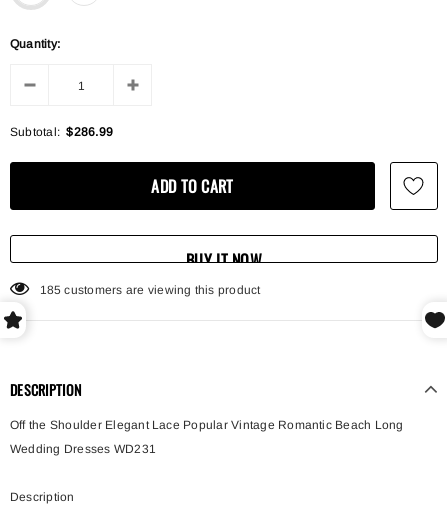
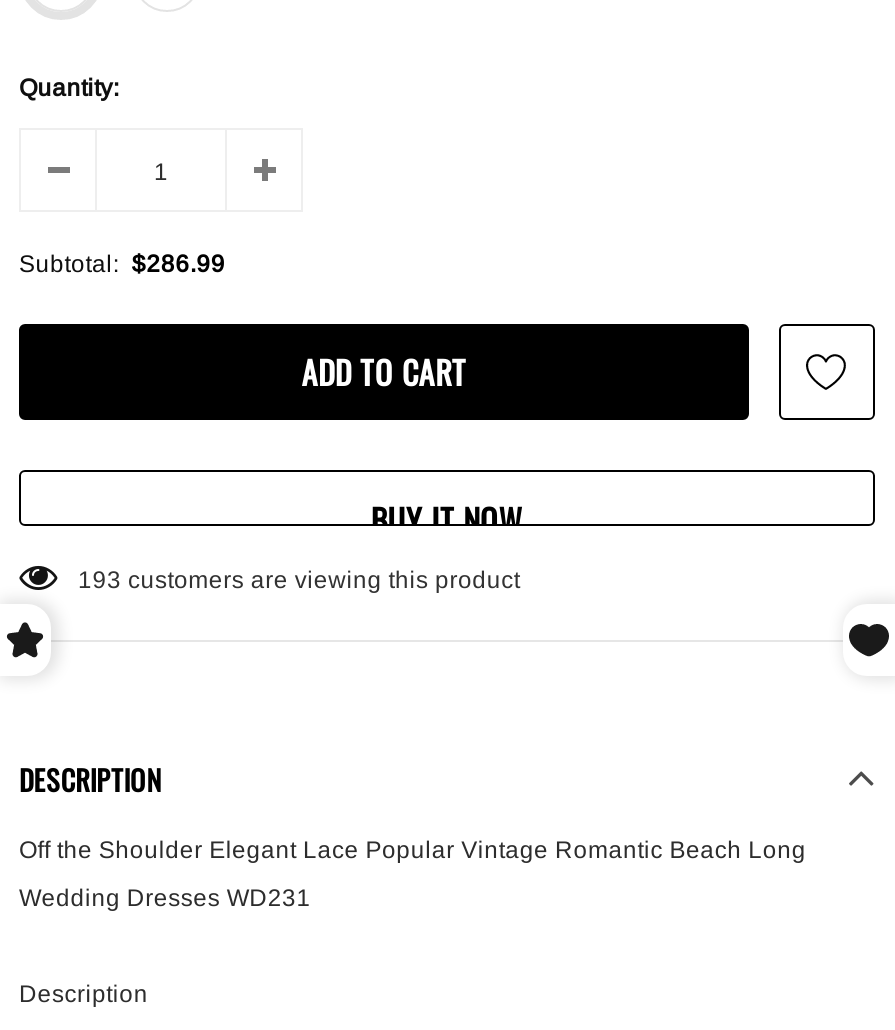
- 185 customers are viewing this product
+ 193 customers are viewing this product
